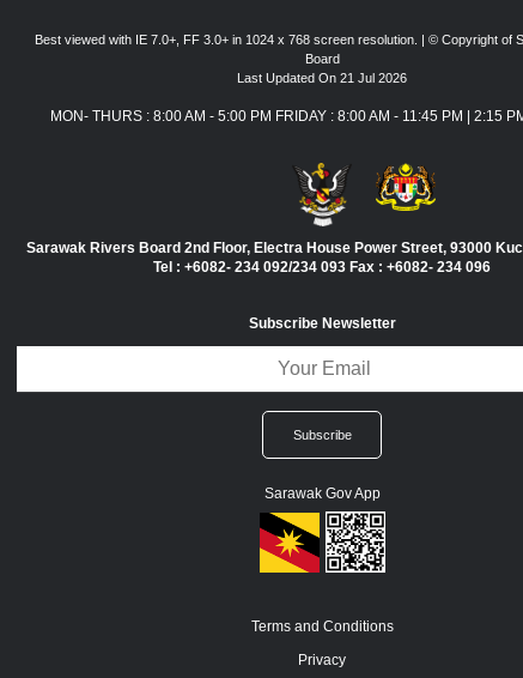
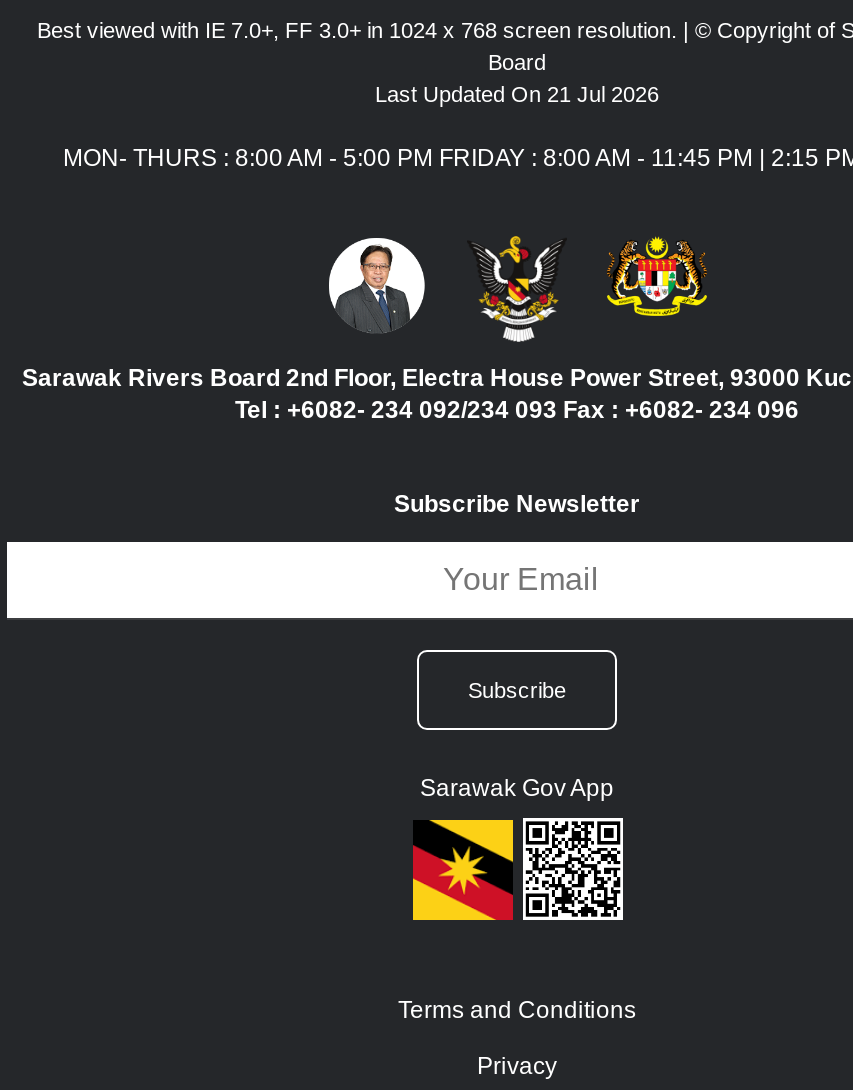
+ [image]
